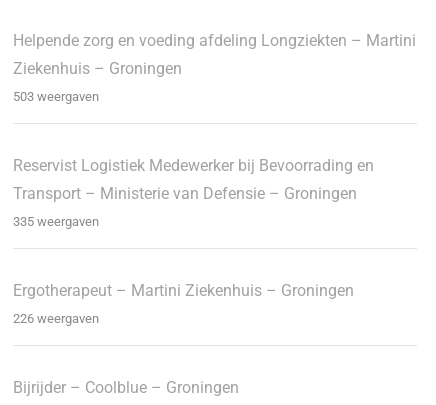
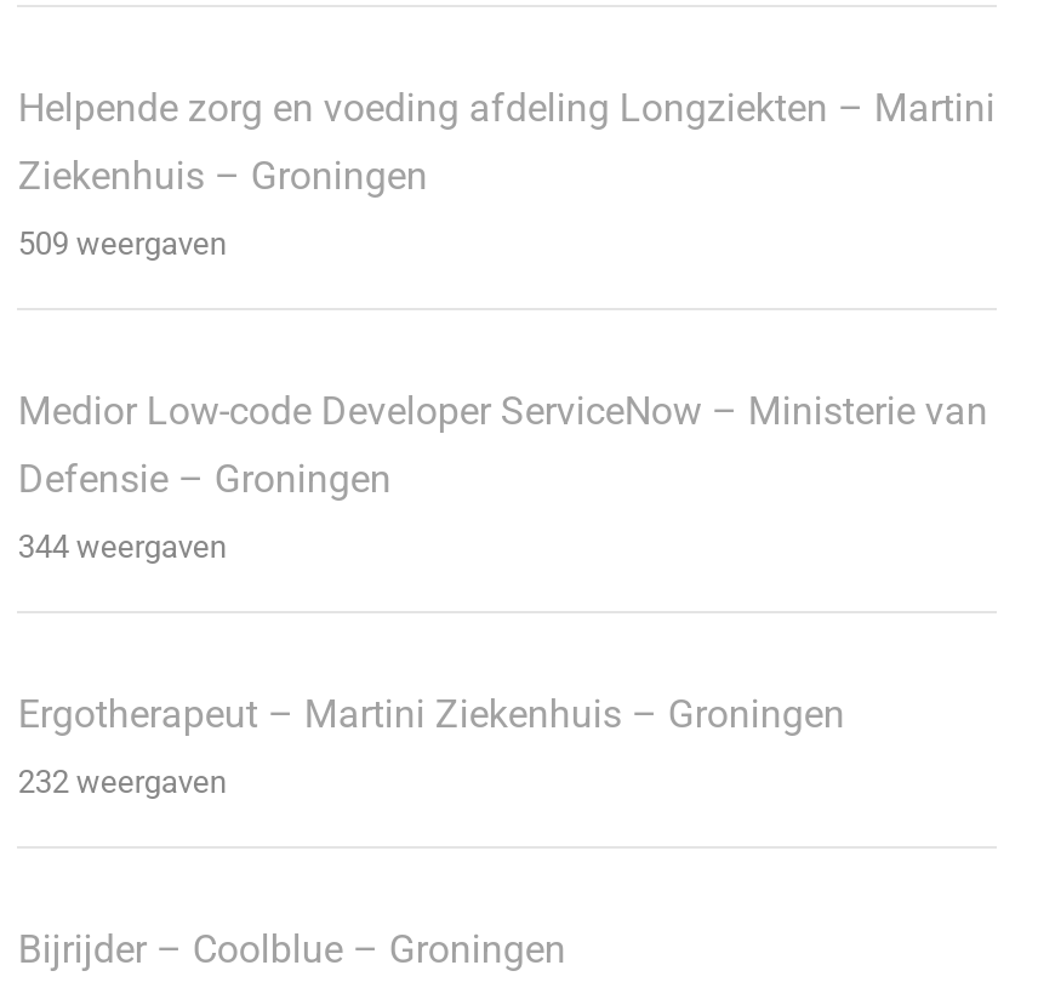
- 503 weergaven
+ 509 weergaven

- Reservist Logistiek Medewerker bij Bevoorrading en
+ Medior Low-code Developer ServiceNow – Ministerie van

- Transport – Ministerie van Defensie – Groningen
+ Defensie – Groningen

- 335 weergaven
+ 344 weergaven

- 226 weergaven
+ 232 weergaven
